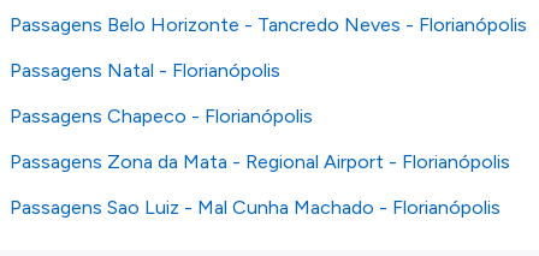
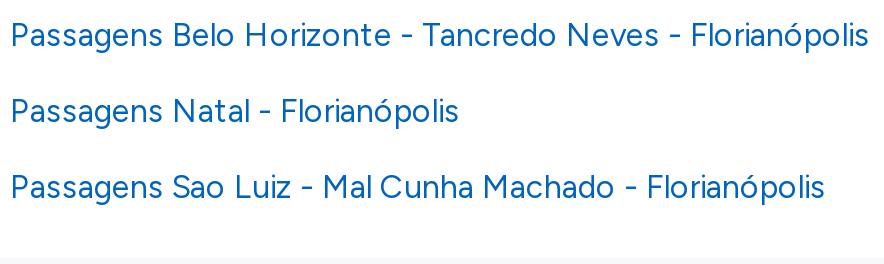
- Passagens Chapeco - Florianópolis
- Passagens Zona da Mata - Regional Airport - Florianópolis
